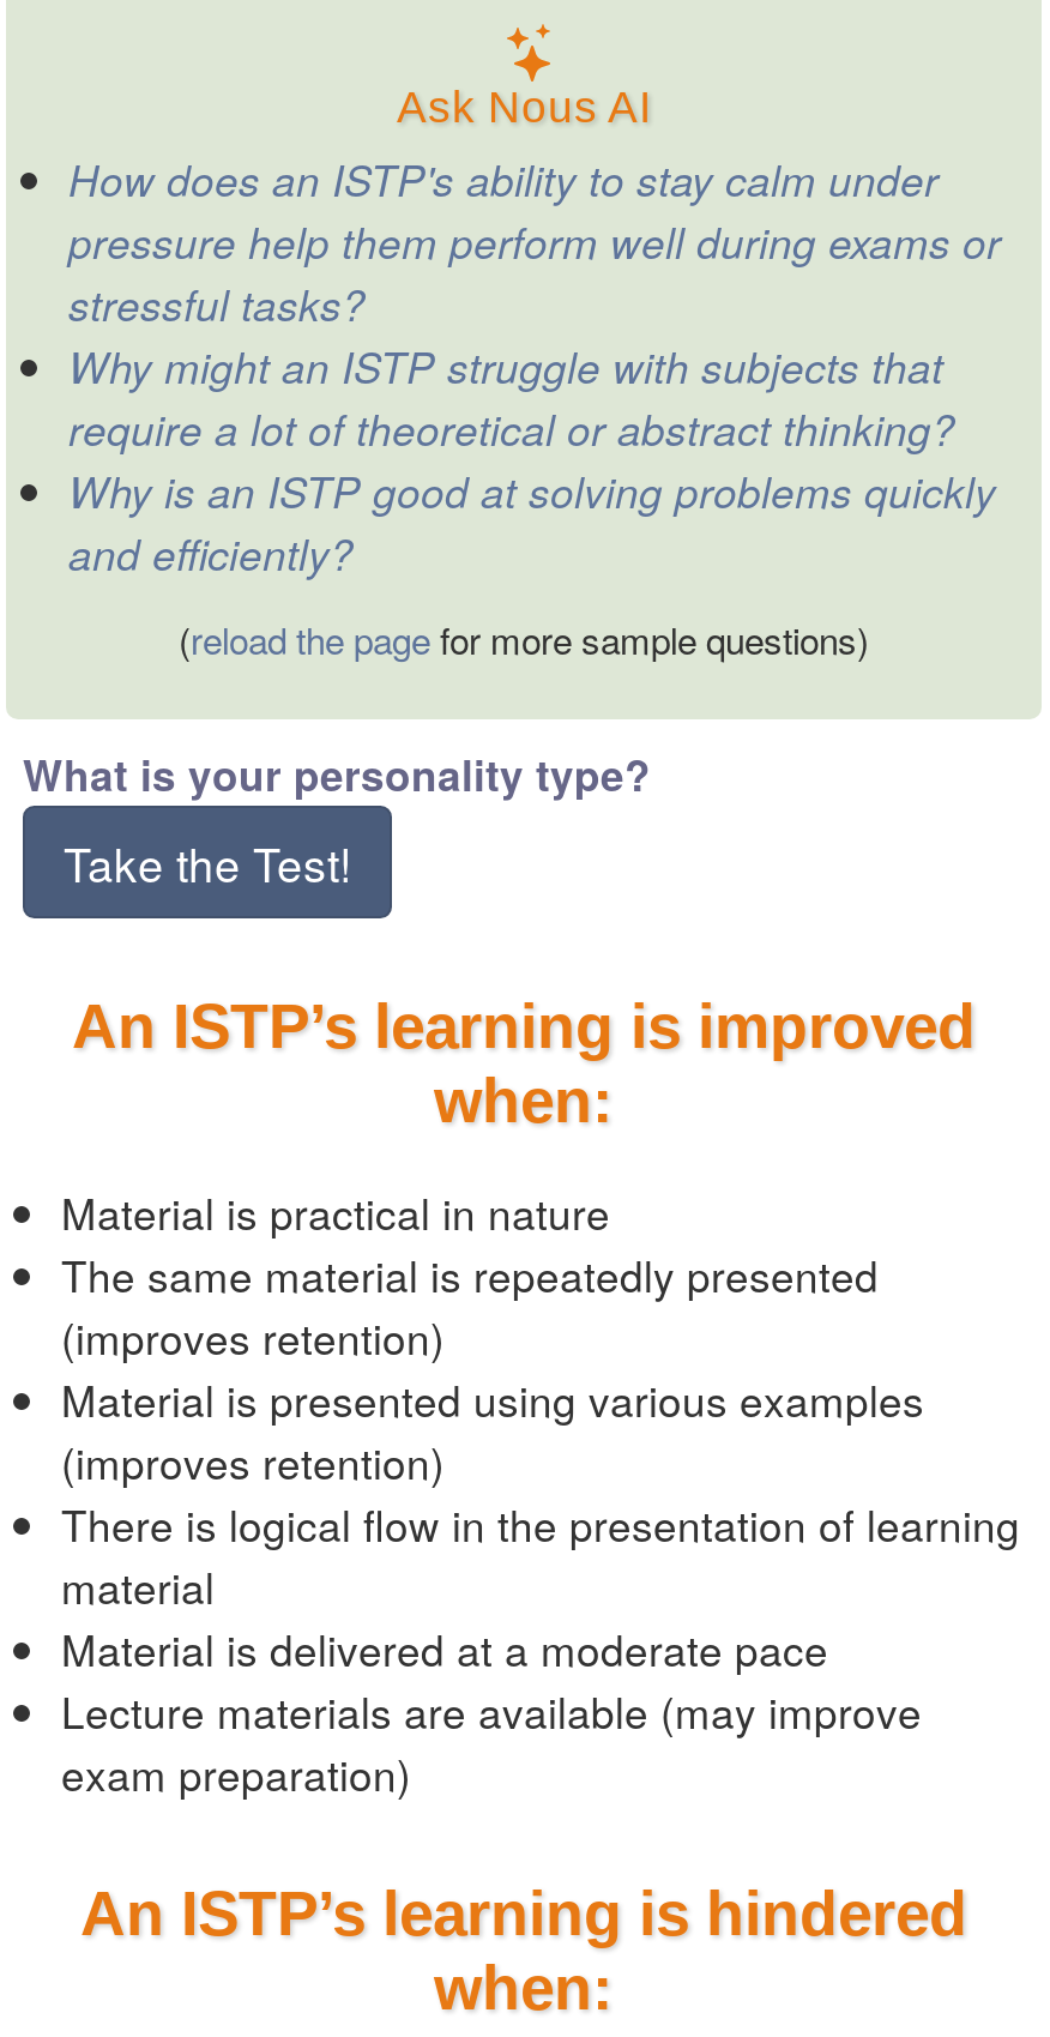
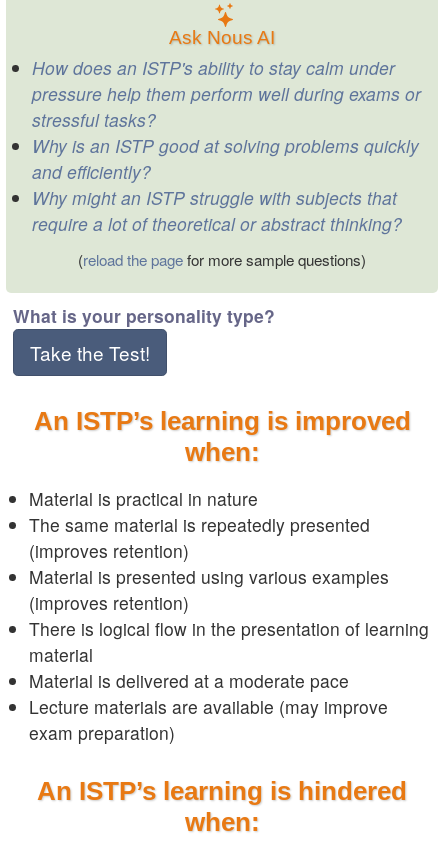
moved down: Why might an ISTP struggle with subjects that | require a lot of theoretical or abstract thinking?

moved up: Why is an ISTP good at solving problems quickly | and efficiently?
